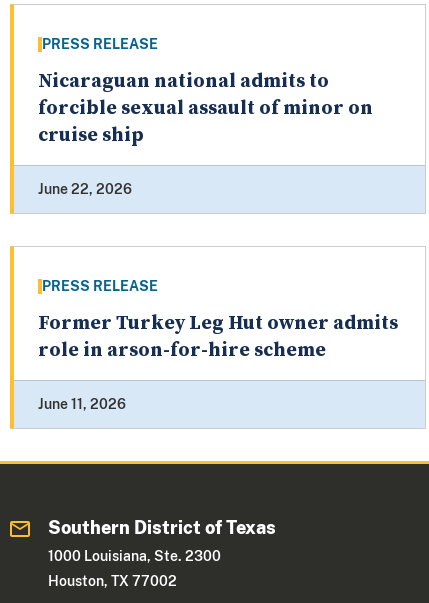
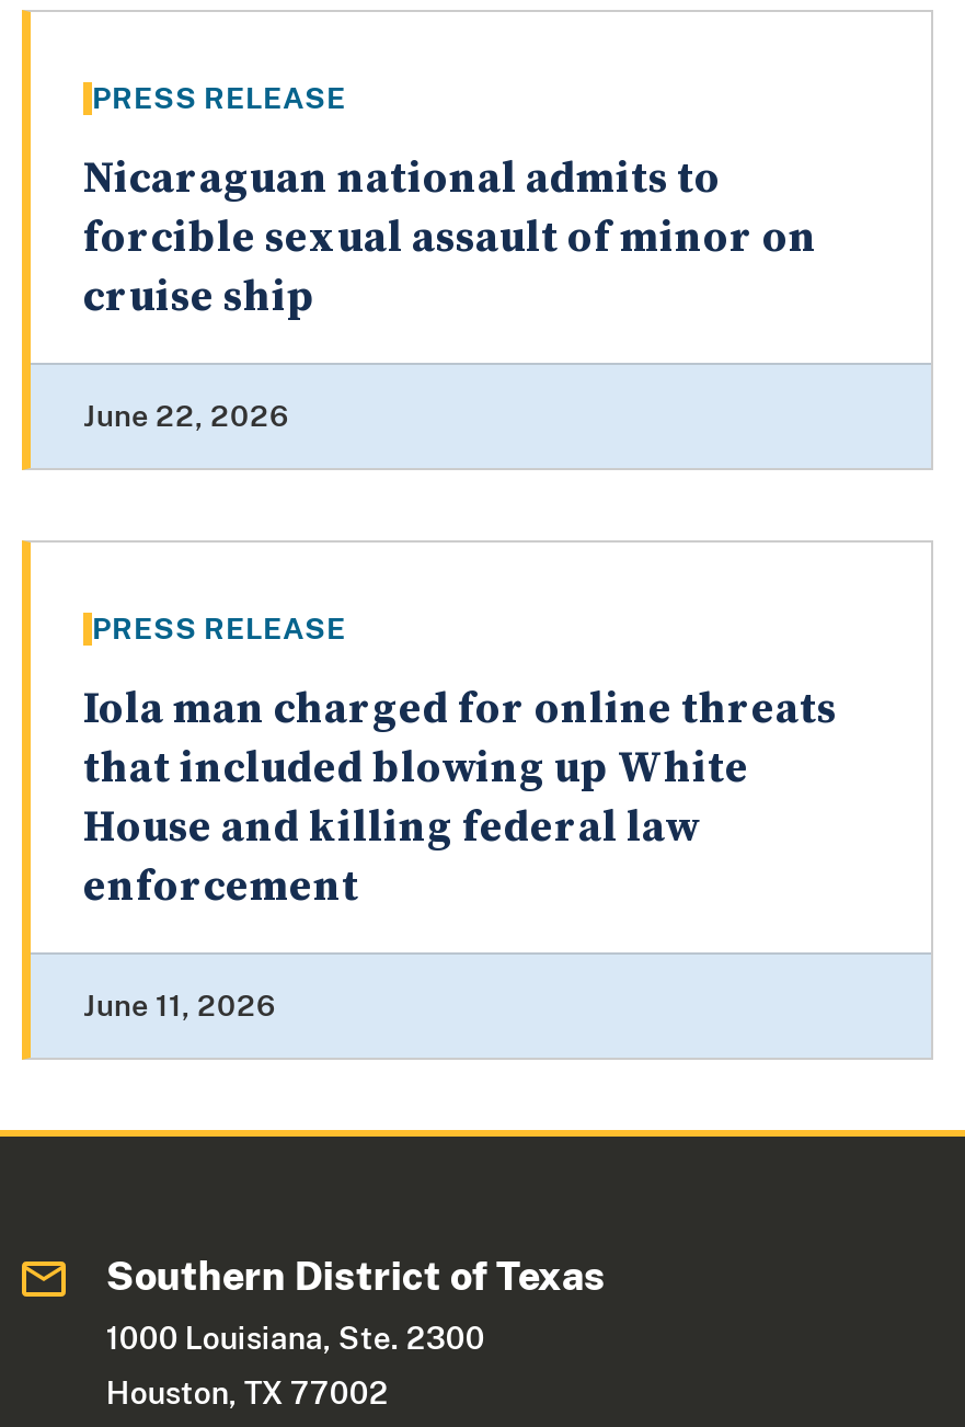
- Former Turkey Leg Hut owner admits
- role in arson-for-hire scheme
+ Iola man charged for online threats
+ that included blowing up White
+ House and killing federal law
+ enforcement
